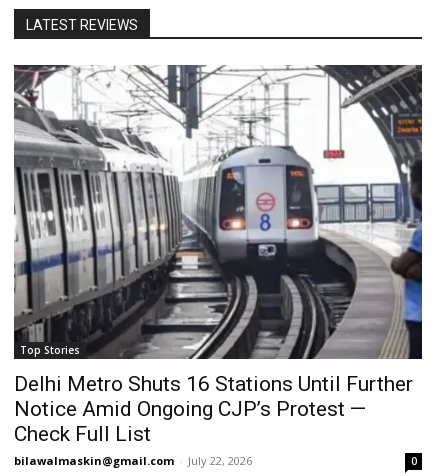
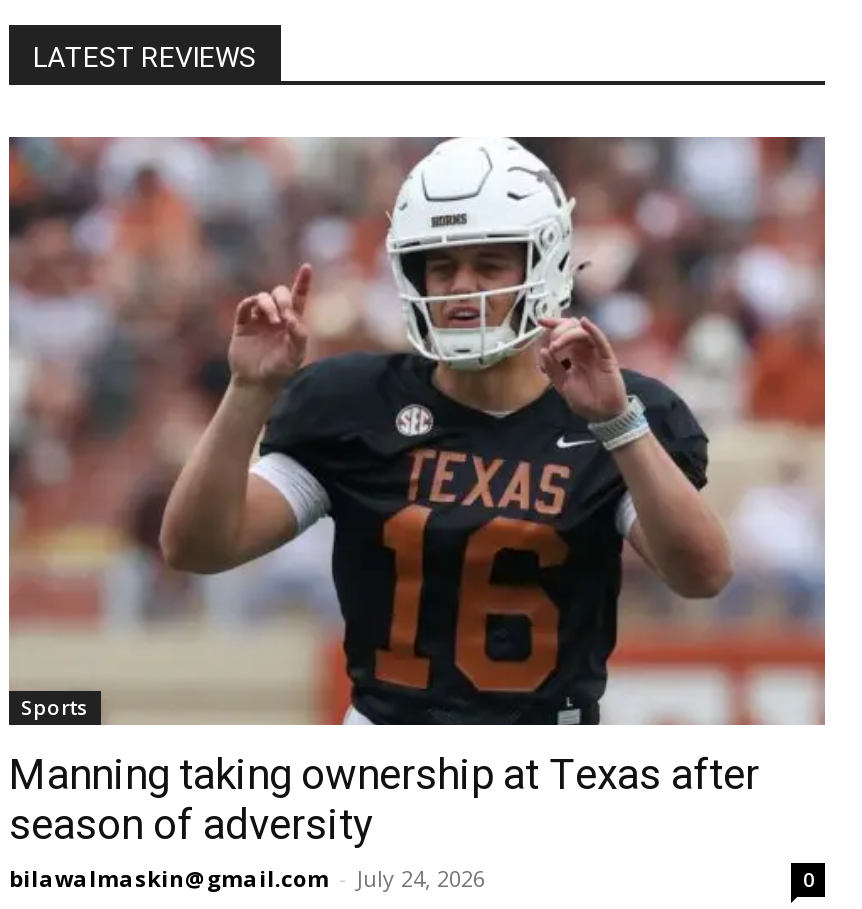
- [image]
- Top Stories
+ [image]
+ Sports

- Delhi Metro Shuts 16 Stations Until Further
- Notice Amid Ongoing CJP’s Protest —
- Check Full List
- bilawalmaskin@gmail.com - July 22, 2026
+ Manning taking ownership at Texas after
+ season of adversity
+ bilawalmaskin@gmail.com - July 24, 2026
